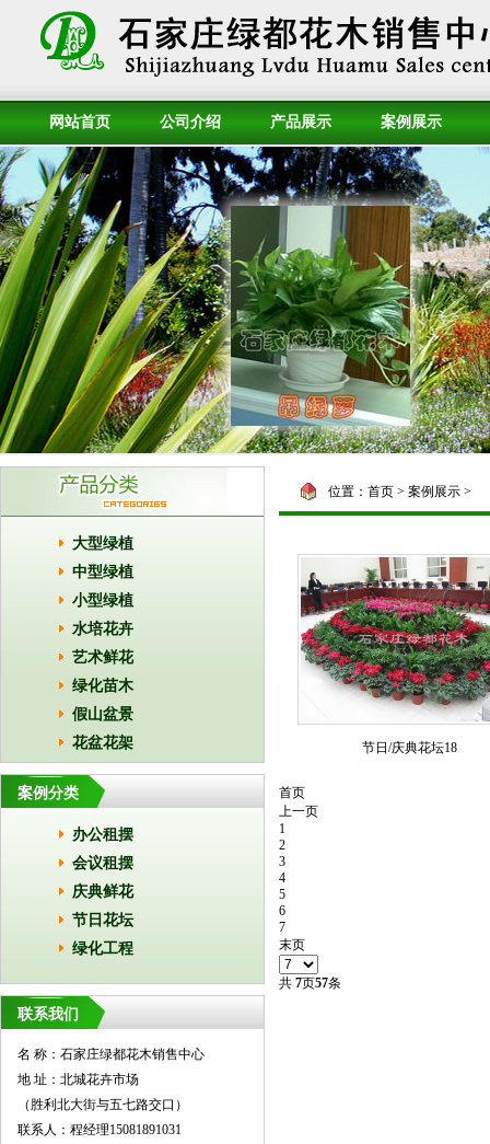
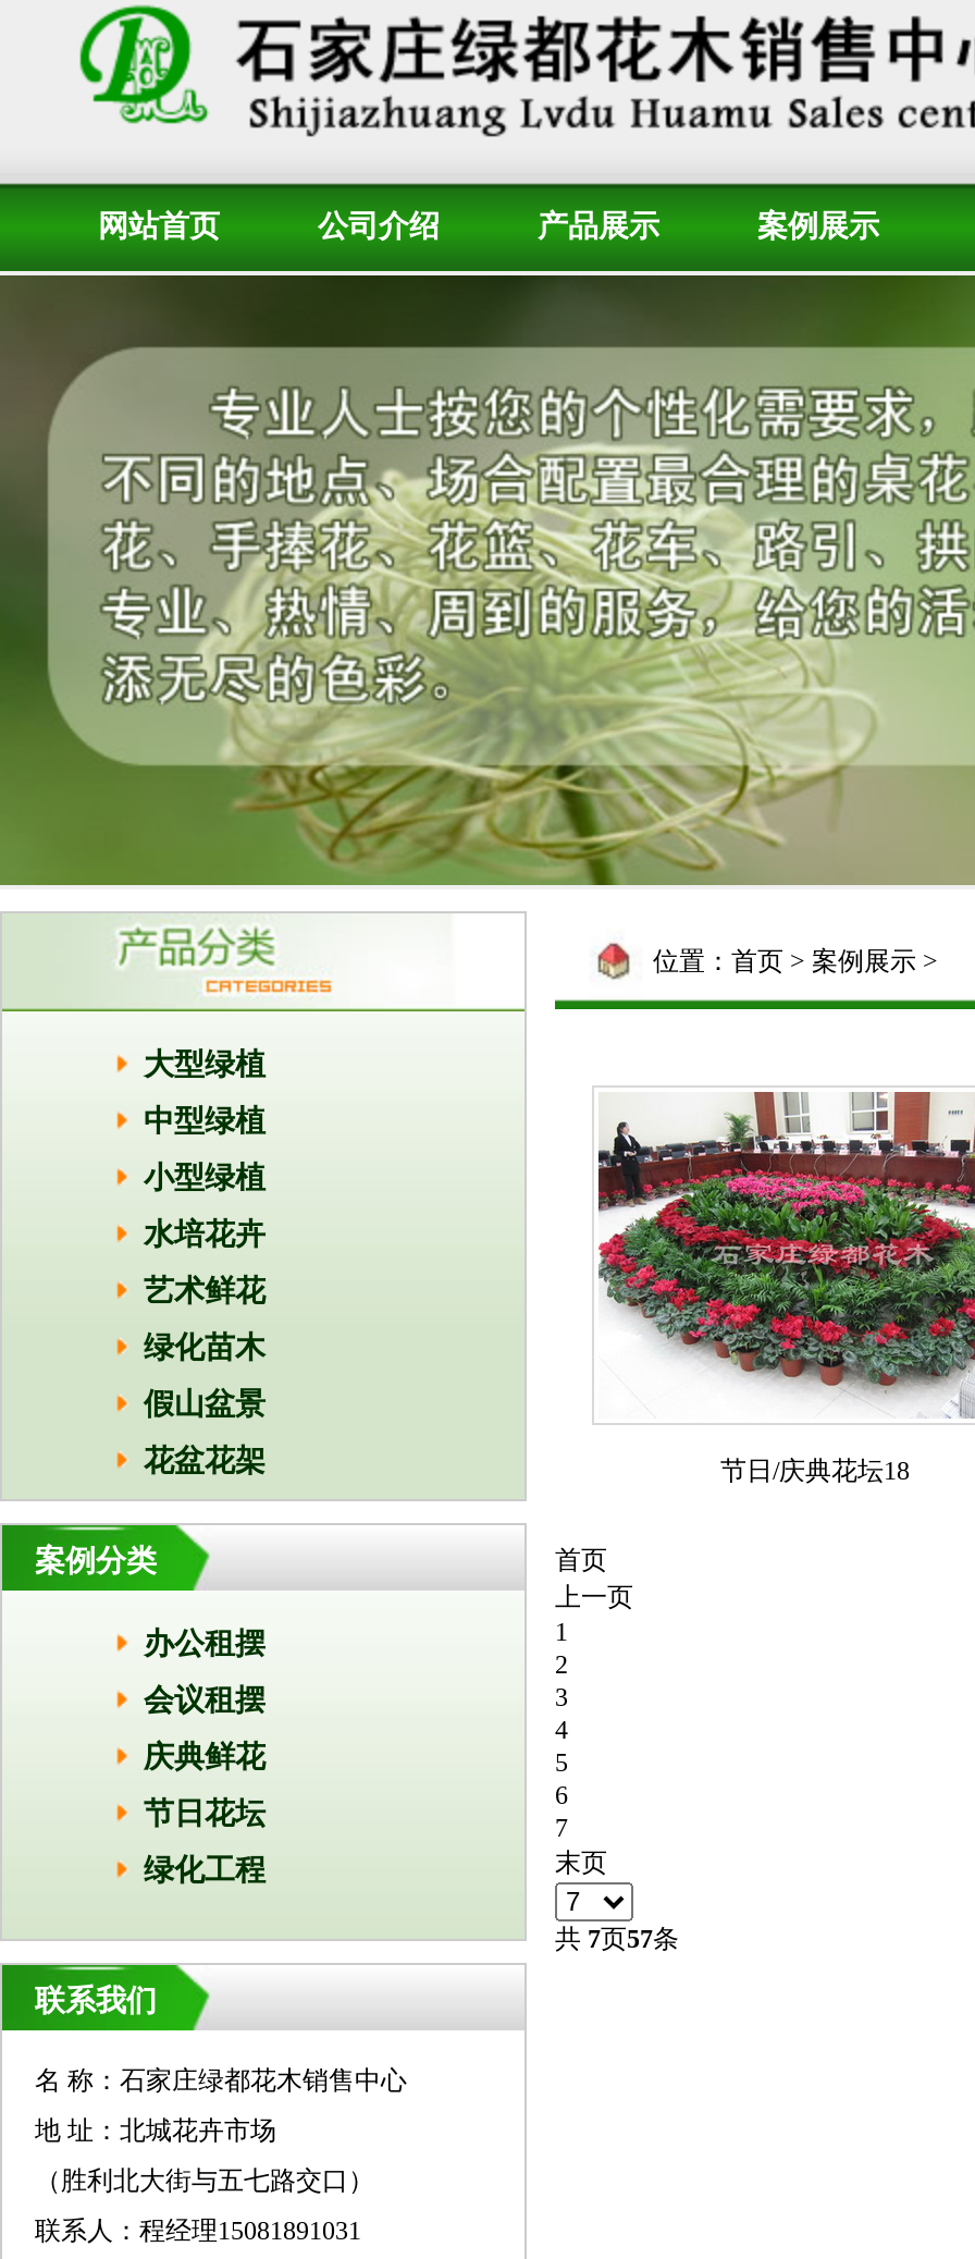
- [image]
+ [image]
